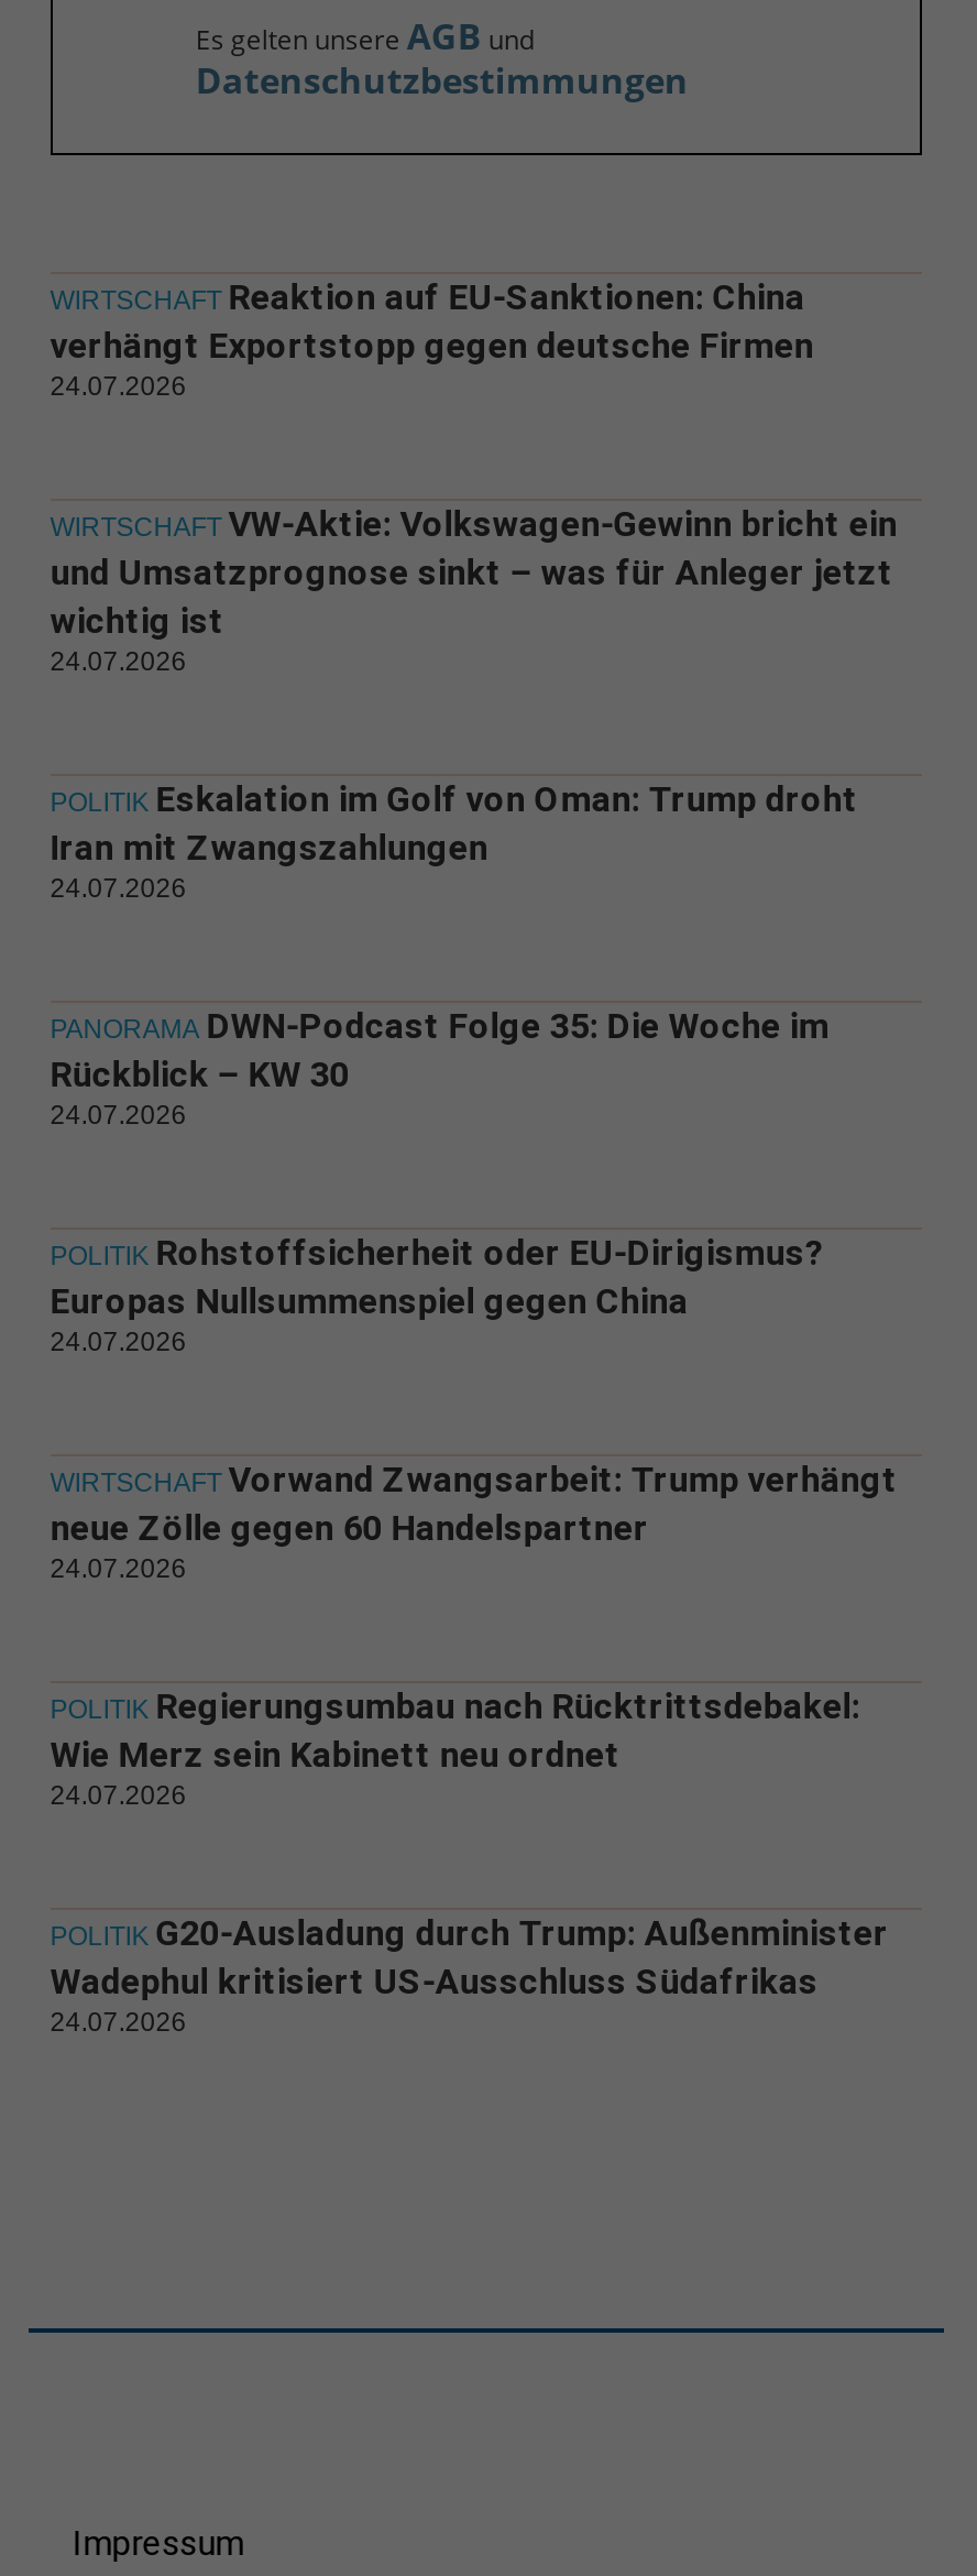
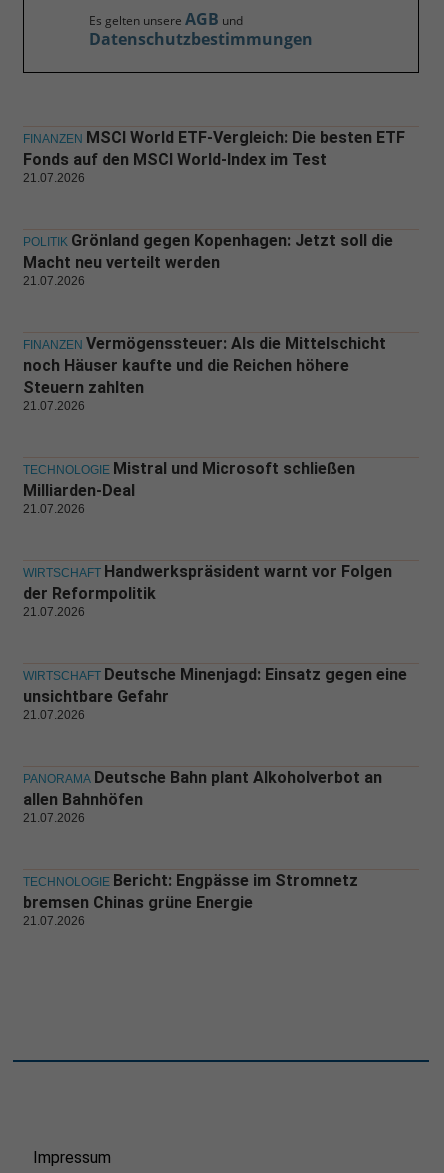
- WIRTSCHAFT Reaktion auf EU-Sanktionen: China
- verhängt Exportstopp gegen deutsche Firmen
- 24.07.2026
+ FINANZEN MSCI World ETF-Vergleich: Die besten ETF
+ Fonds auf den MSCI World-Index im Test
+ 21.07.2026

- WIRTSCHAFT VW-Aktie: Volkswagen-Gewinn bricht ein
- und Umsatzprognose sinkt – was für Anleger jetzt
- wichtig ist
- 24.07.2026
+ POLITIK Grönland gegen Kopenhagen: Jetzt soll die
+ Macht neu verteilt werden
+ 21.07.2026

- POLITIK Eskalation im Golf von Oman: Trump droht
- Iran mit Zwangszahlungen
- 24.07.2026
+ FINANZEN Vermögenssteuer: Als die Mittelschicht
+ noch Häuser kaufte und die Reichen höhere
+ Steuern zahlten
+ 21.07.2026

- PANORAMA DWN-Podcast Folge 35: Die Woche im
- Rückblick – KW 30
- 24.07.2026
+ TECHNOLOGIE Mistral und Microsoft schließen
+ Milliarden-Deal
+ 21.07.2026

- POLITIK Rohstoffsicherheit oder EU-Dirigismus?
- Europas Nullsummenspiel gegen China
- 24.07.2026
+ WIRTSCHAFT Handwerkspräsident warnt vor Folgen
+ der Reformpolitik
+ 21.07.2026

- WIRTSCHAFT Vorwand Zwangsarbeit: Trump verhängt
- neue Zölle gegen 60 Handelspartner
- 24.07.2026
+ WIRTSCHAFT Deutsche Minenjagd: Einsatz gegen eine
+ unsichtbare Gefahr
+ 21.07.2026

- POLITIK Regierungsumbau nach Rücktrittsdebakel:
- Wie Merz sein Kabinett neu ordnet
- 24.07.2026
+ PANORAMA Deutsche Bahn plant Alkoholverbot an
+ allen Bahnhöfen
+ 21.07.2026

- POLITIK G20-Ausladung durch Trump: Außenminister
- Wadephul kritisiert US-Ausschluss Südafrikas
- 24.07.2026
+ TECHNOLOGIE Bericht: Engpässe im Stromnetz
+ bremsen Chinas grüne Energie
+ 21.07.2026
